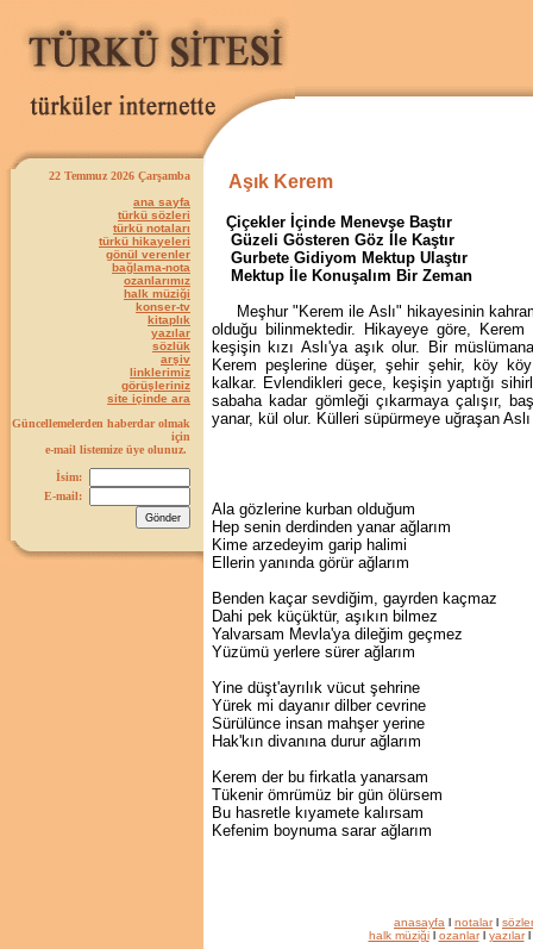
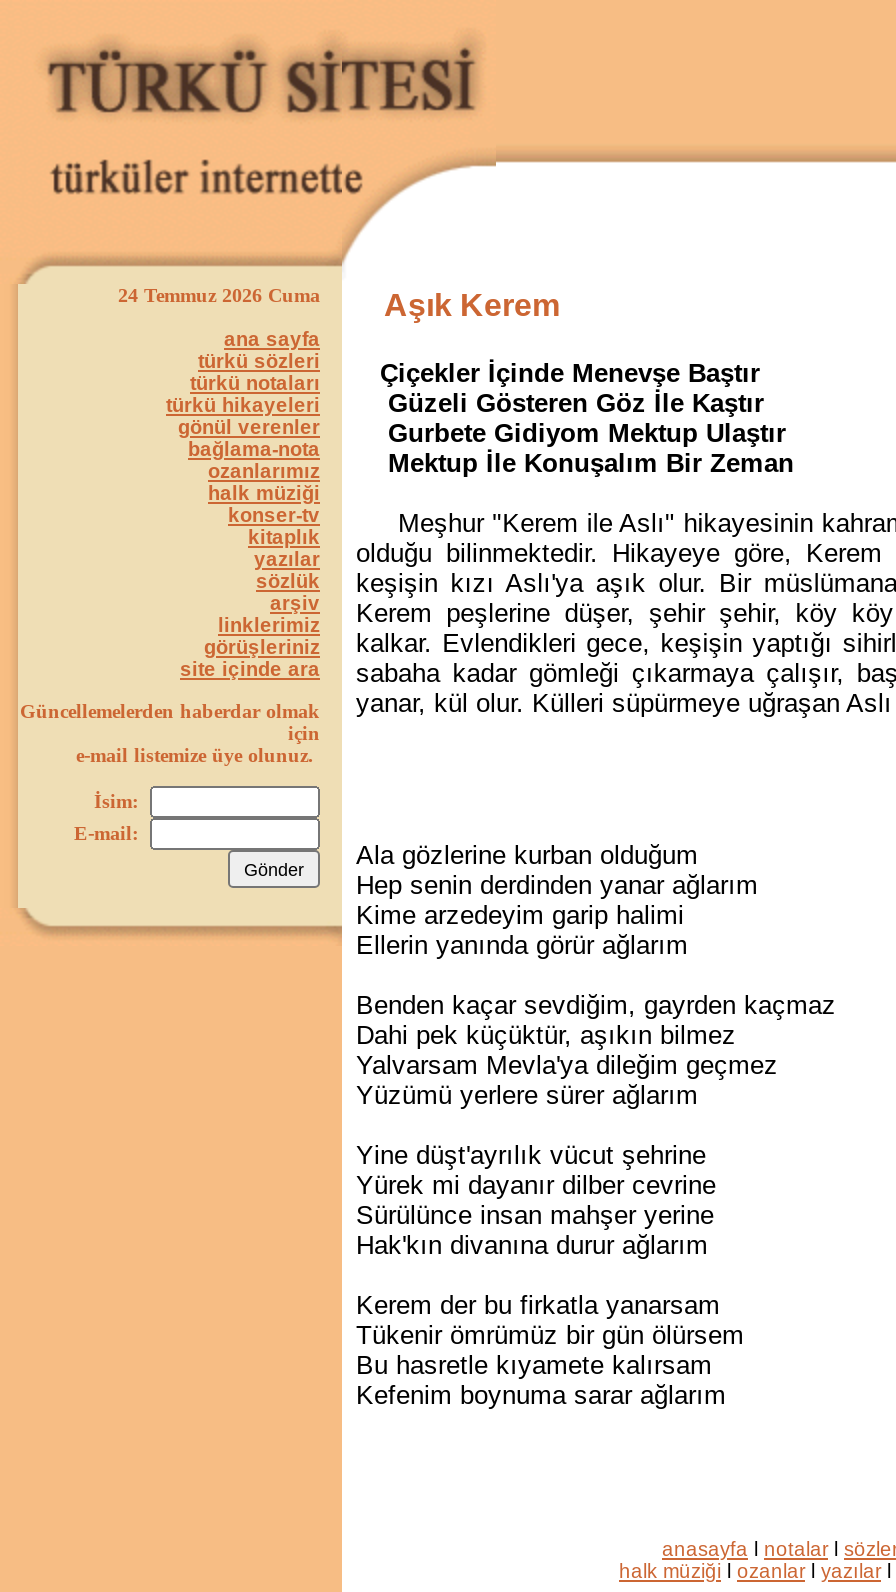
- 22 Temmuz 2026 Çarşamba
+ 24 Temmuz 2026 Cuma
